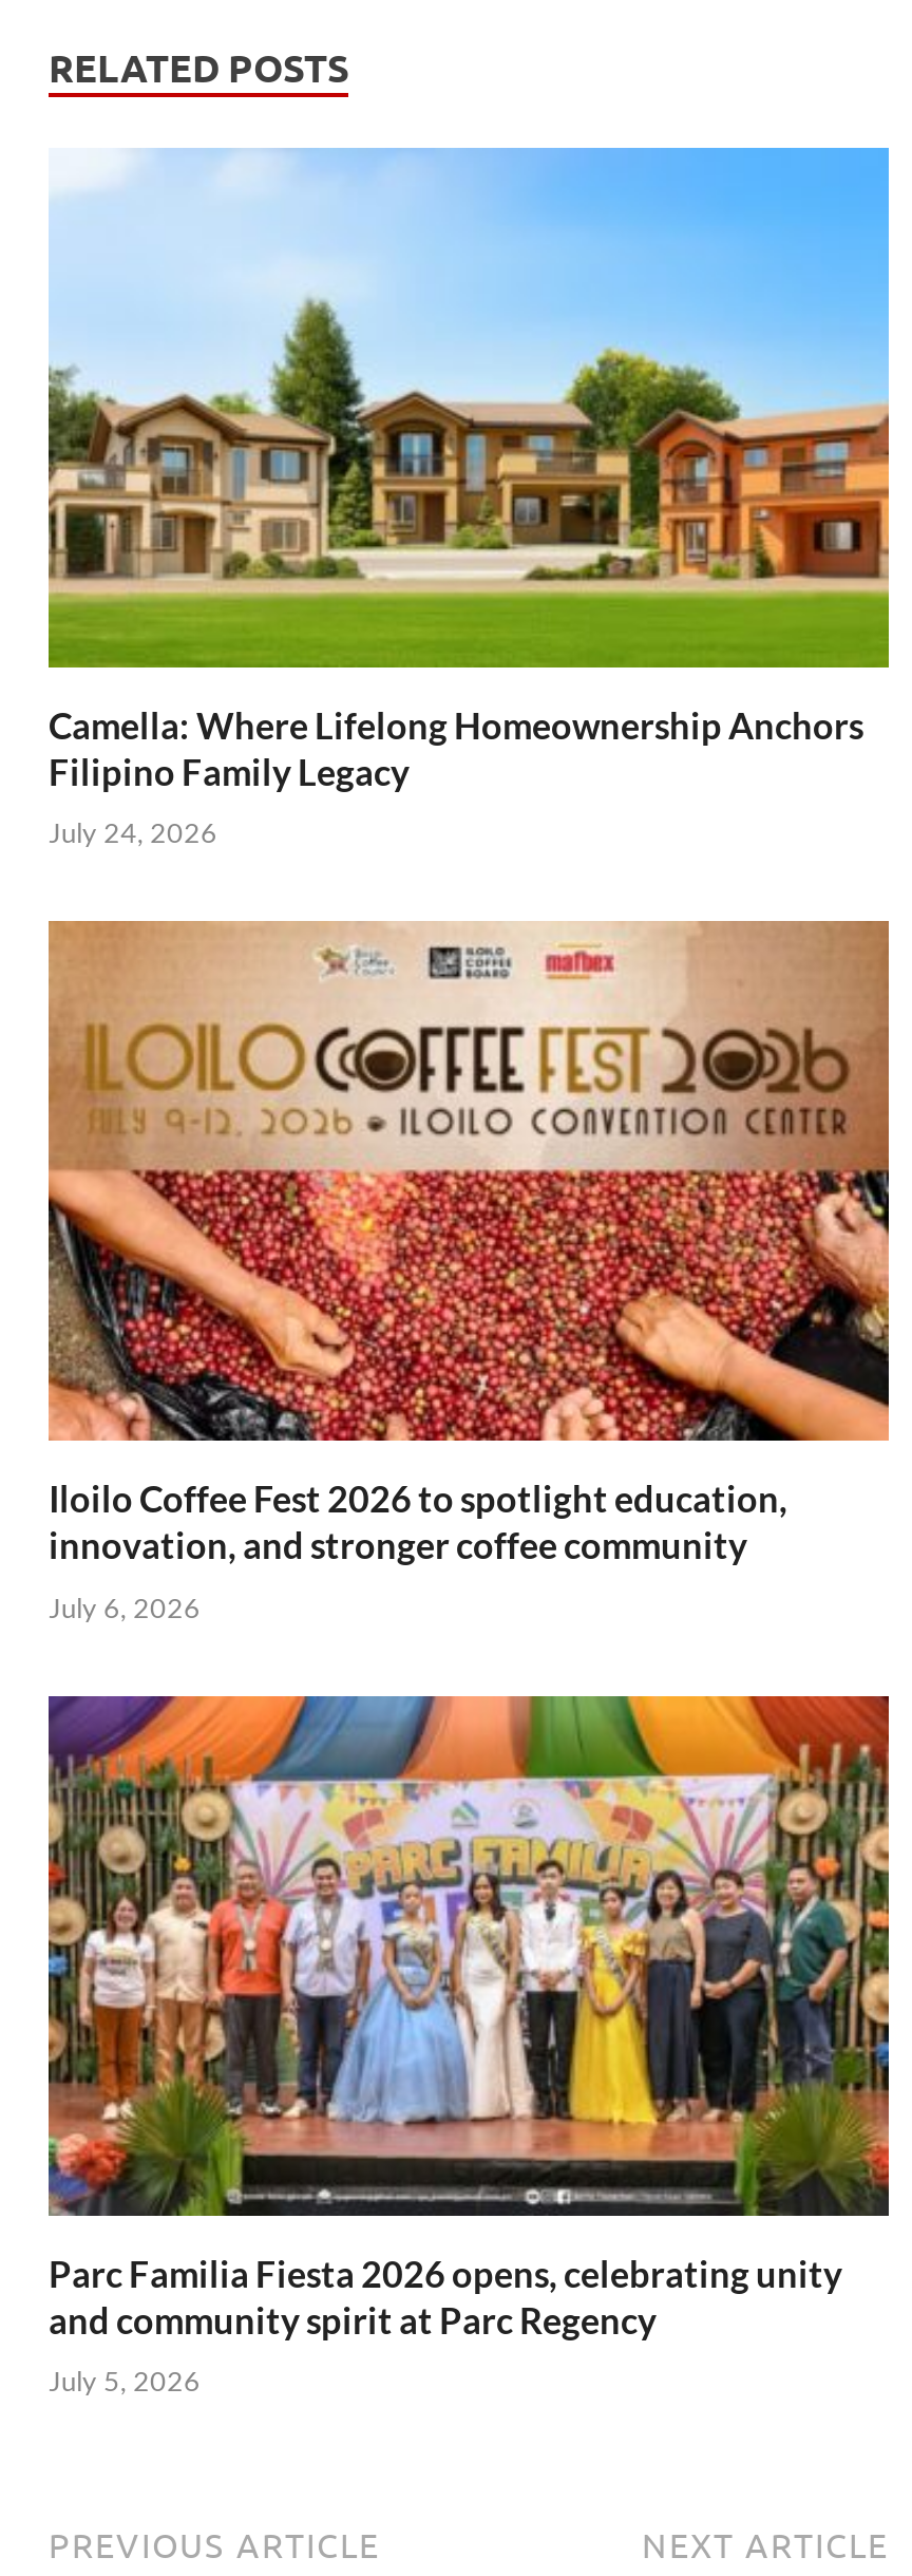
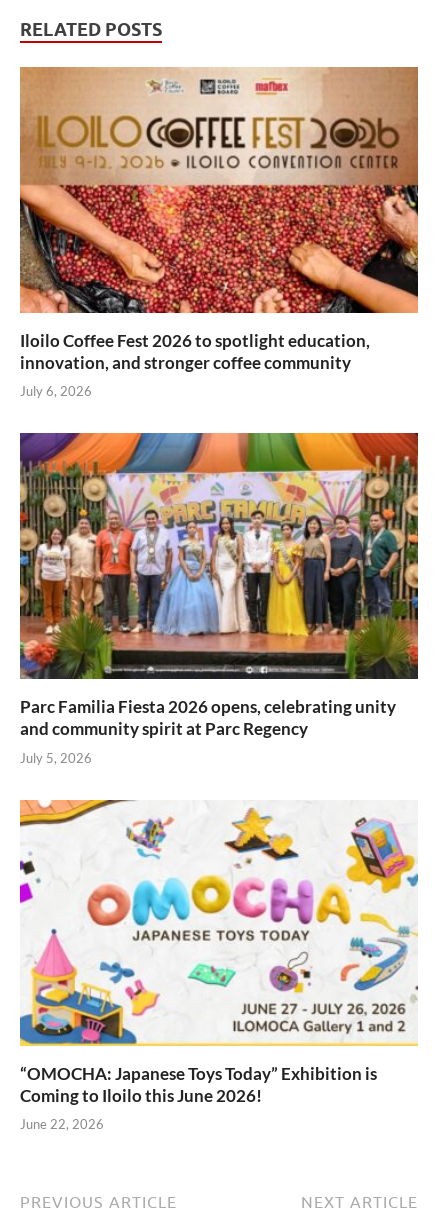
- [image]
- Camella: Where Lifelong Homeownership Anchors
- Filipino Family Legacy
- July 24, 2026

moved up: [image] | Iloilo Coffee Fest 2026 to spotlight education, | innovation, and stronger coffee community | July 6, 2026 | Parc Familia Fiesta 2026 opens, celebrating unity | and community spirit at Parc Regency | July 5, 2026

+ [image]
+ “OMOCHA: Japanese Toys Today” Exhibition is
+ Coming to Iloilo this June 2026!
+ June 22, 2026
